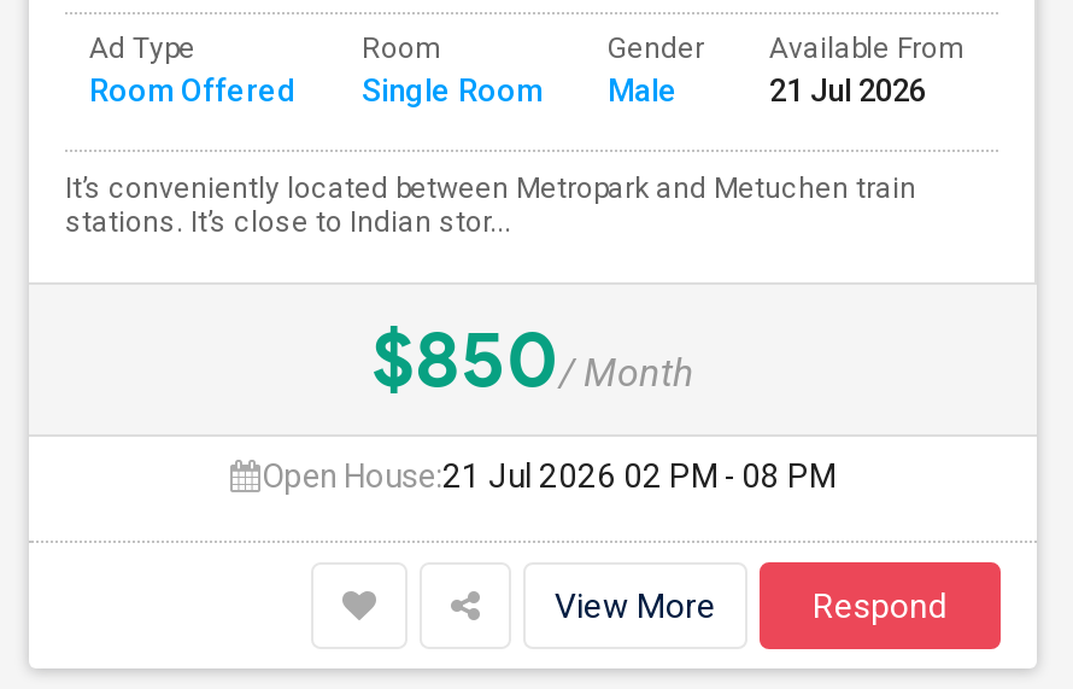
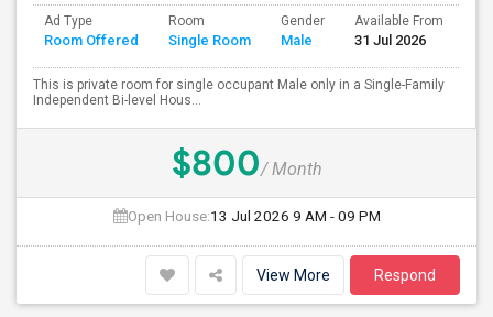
- 21 Jul 2026
+ 31 Jul 2026

- It’s conveniently located between Metropark and Metuchen train
- stations. It’s close to Indian stor...
+ This is private room for single occupant Male only in a Single-Family
+ Independent Bi-level Hous...

- $850/ Month
+ $800/ Month

- Open House:21 Jul 2026 02 PM - 08 PM
+ Open House:13 Jul 2026 9 AM - 09 PM
